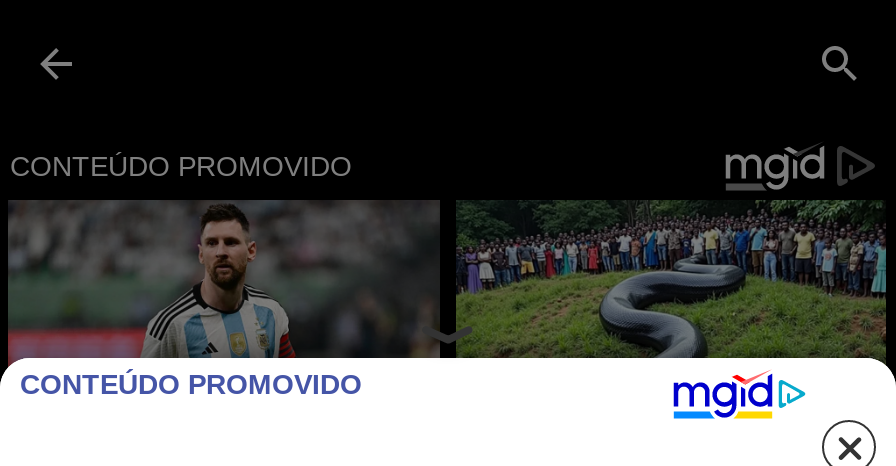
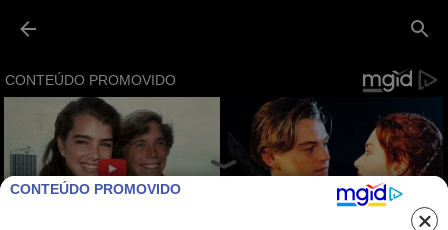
- [image]
+ [image]

- [image]
+ [image]
